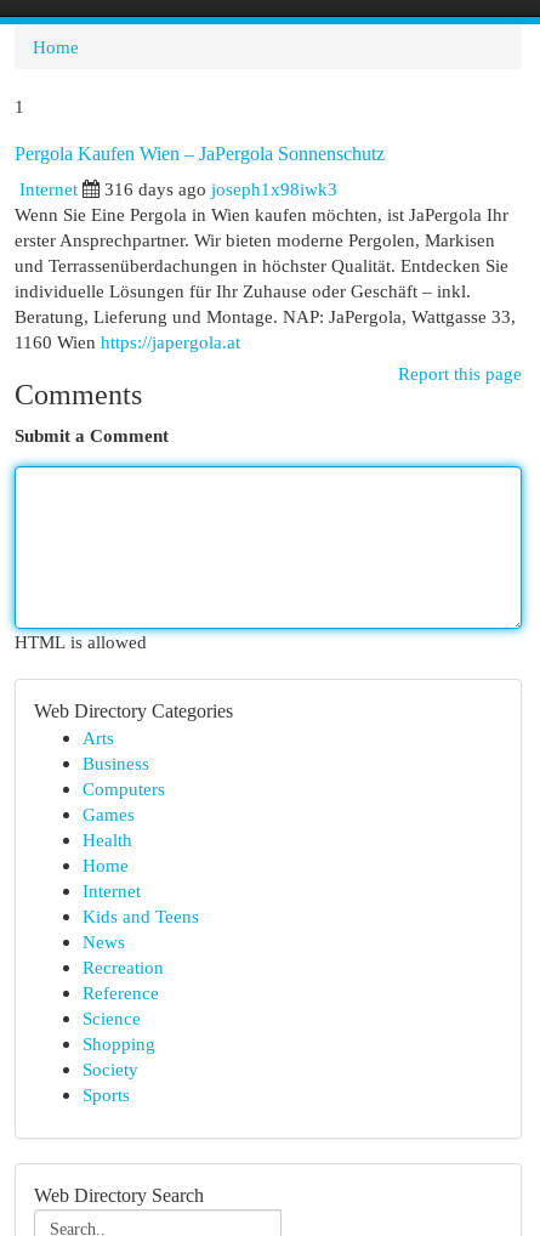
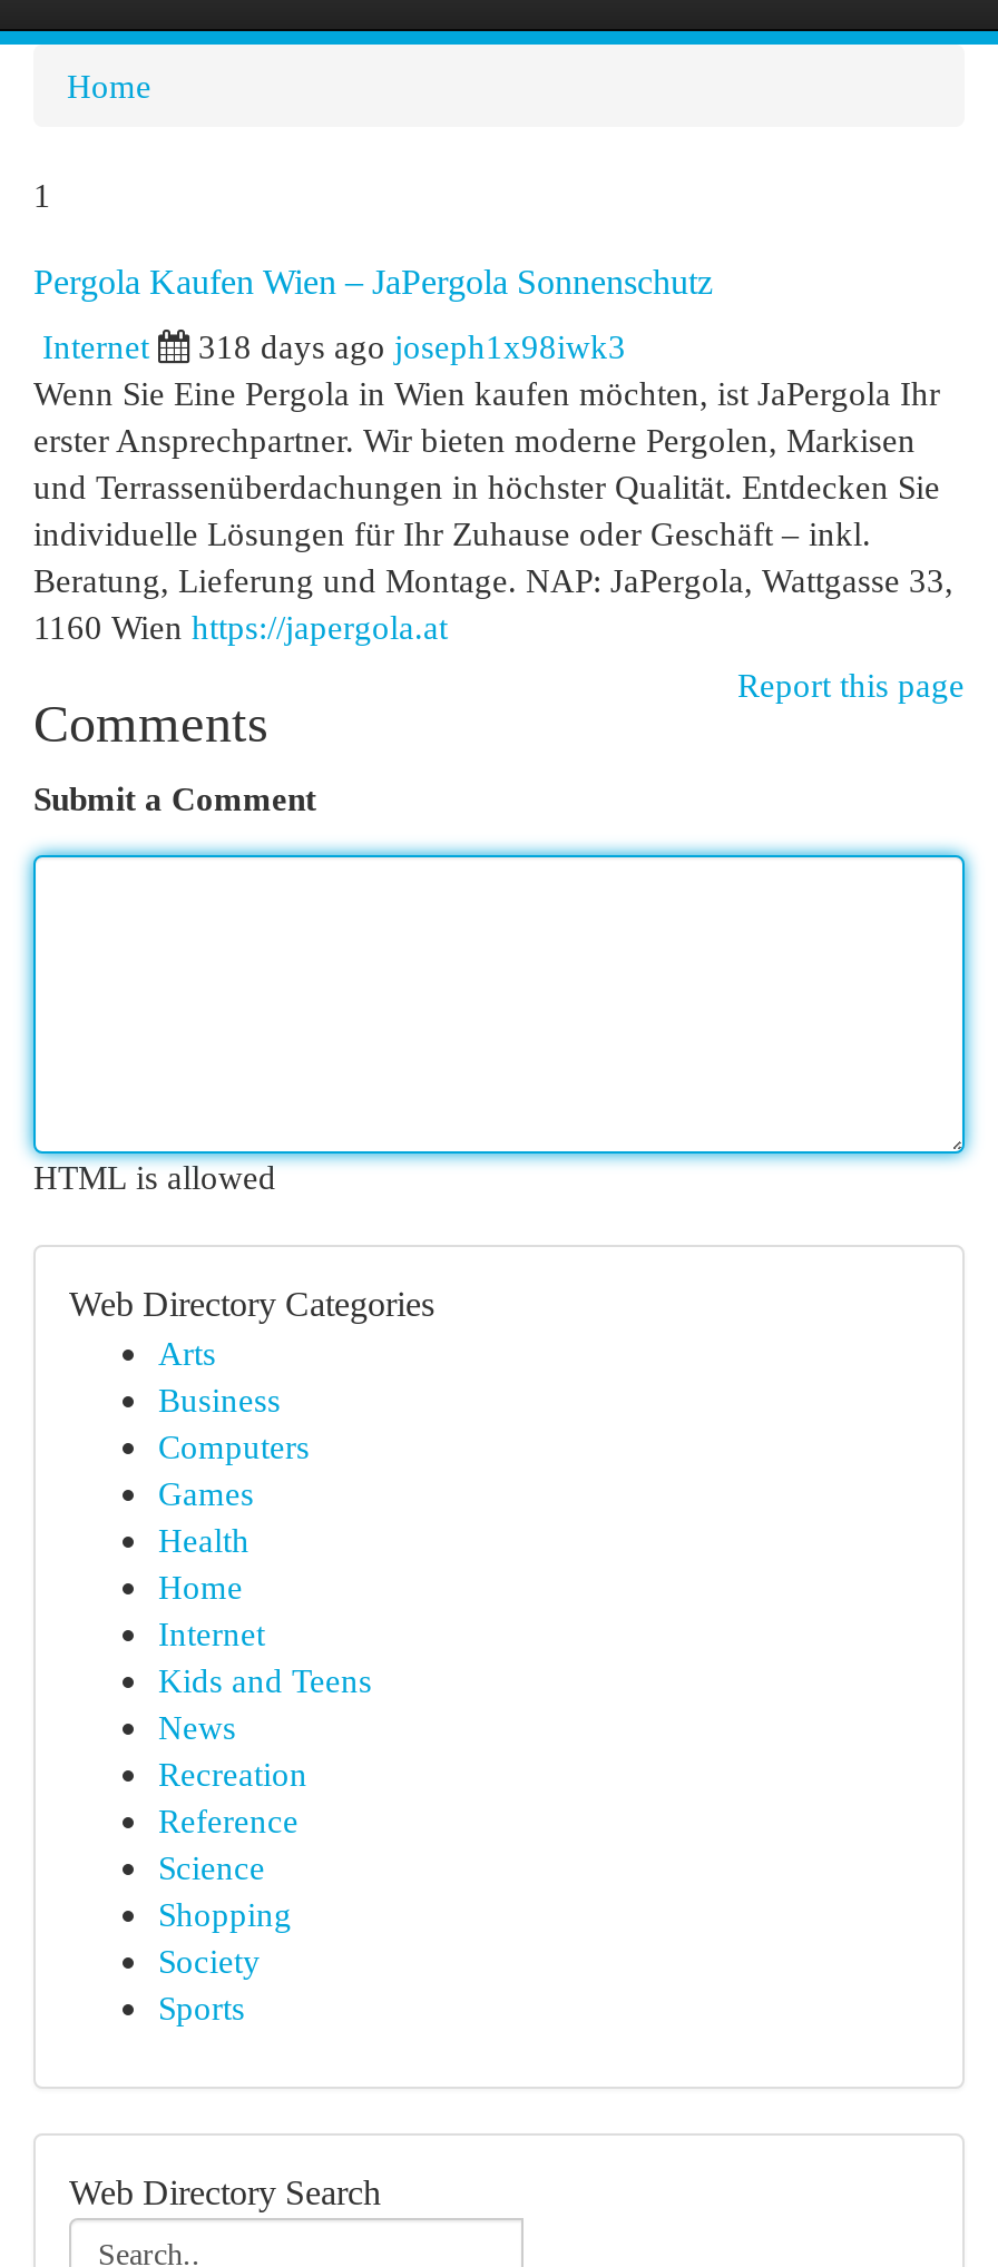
- 316 days ago joseph1x98iwk3
+ 318 days ago joseph1x98iwk3
